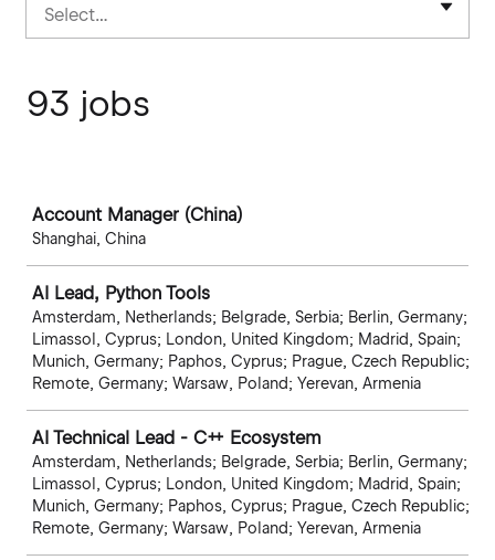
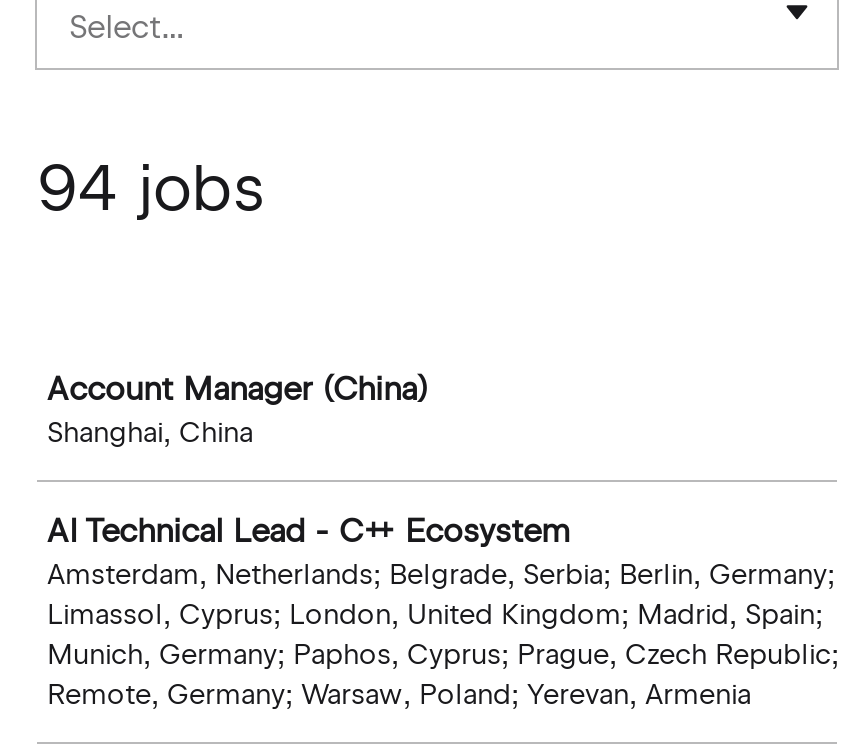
- 93 jobs
+ 94 jobs

- AI Lead, Python Tools
- Amsterdam, Netherlands; Belgrade, Serbia; Berlin, Germany;
- Limassol, Cyprus; London, United Kingdom; Madrid, Spain;
- Munich, Germany; Paphos, Cyprus; Prague, Czech Republic;
- Remote, Germany; Warsaw, Poland; Yerevan, Armenia
